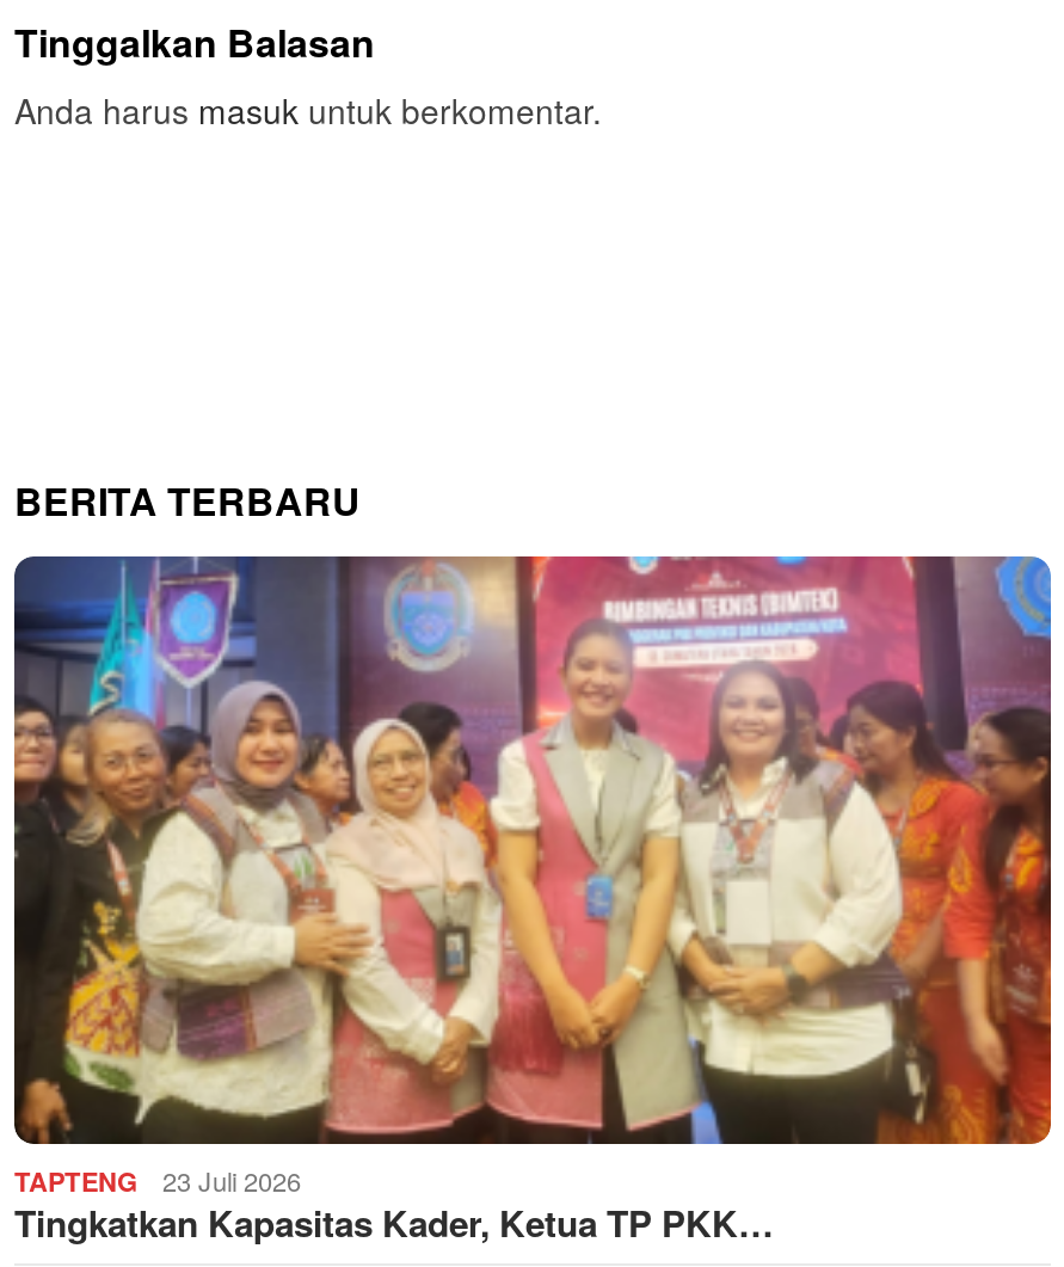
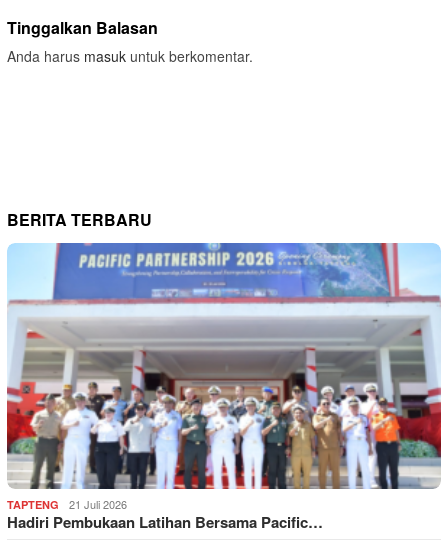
- [image]
- 23 Juli 2026
- Tingkatkan Kapasitas Kader, Ketua TP PKK…
+ [image]
+ 21 Juli 2026
+ Hadiri Pembukaan Latihan Bersama Pacific…
